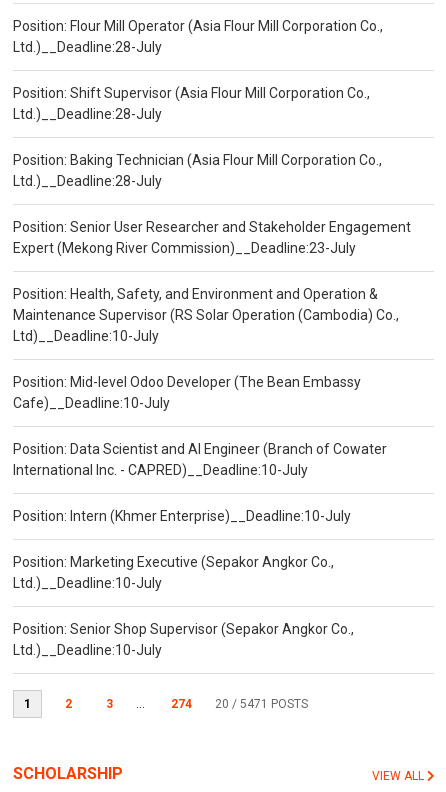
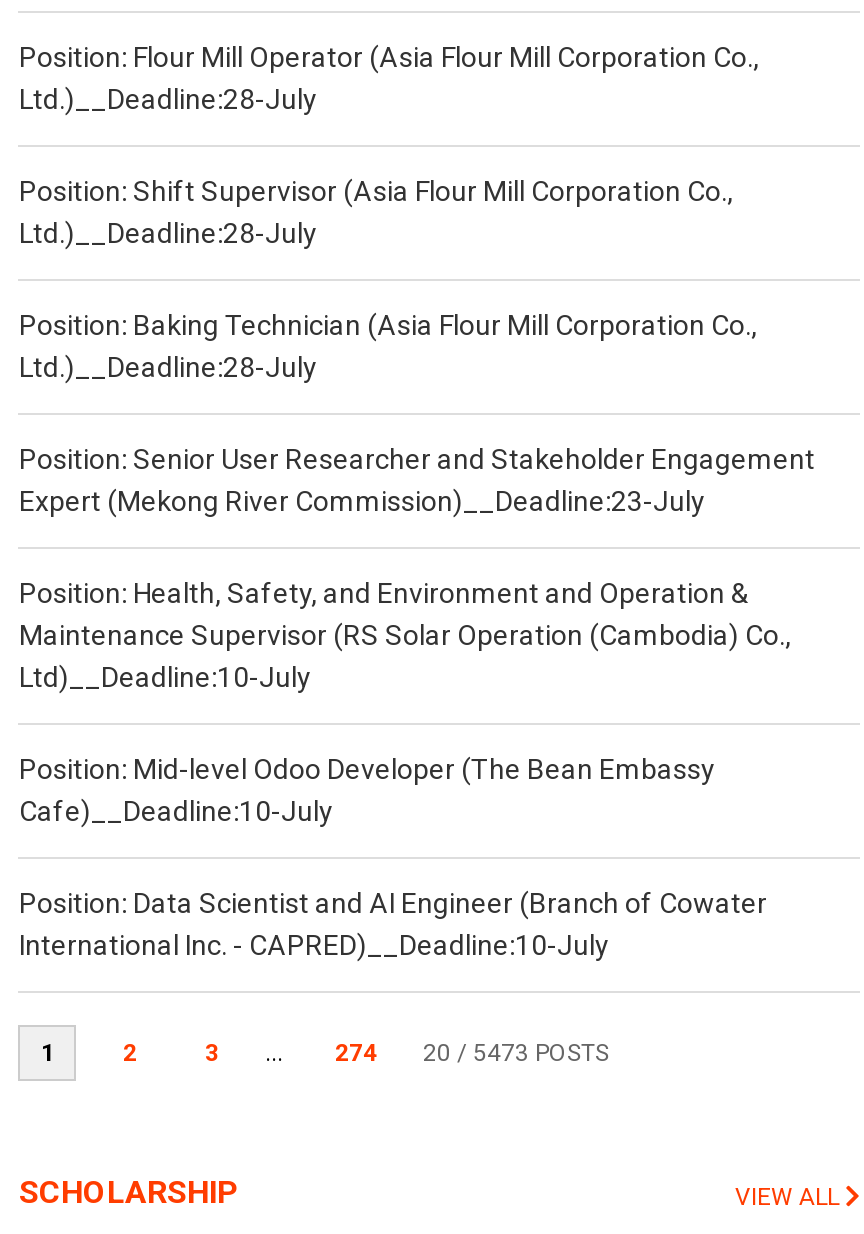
- Position: Intern (Khmer Enterprise)__Deadline:10-July
- Position: Marketing Executive (Sepakor Angkor Co.,
- Ltd.)__Deadline:10-July
- Position: Senior Shop Supervisor (Sepakor Angkor Co.,
- Ltd.)__Deadline:10-July

- 20 / 5471 POSTS
+ 20 / 5473 POSTS
